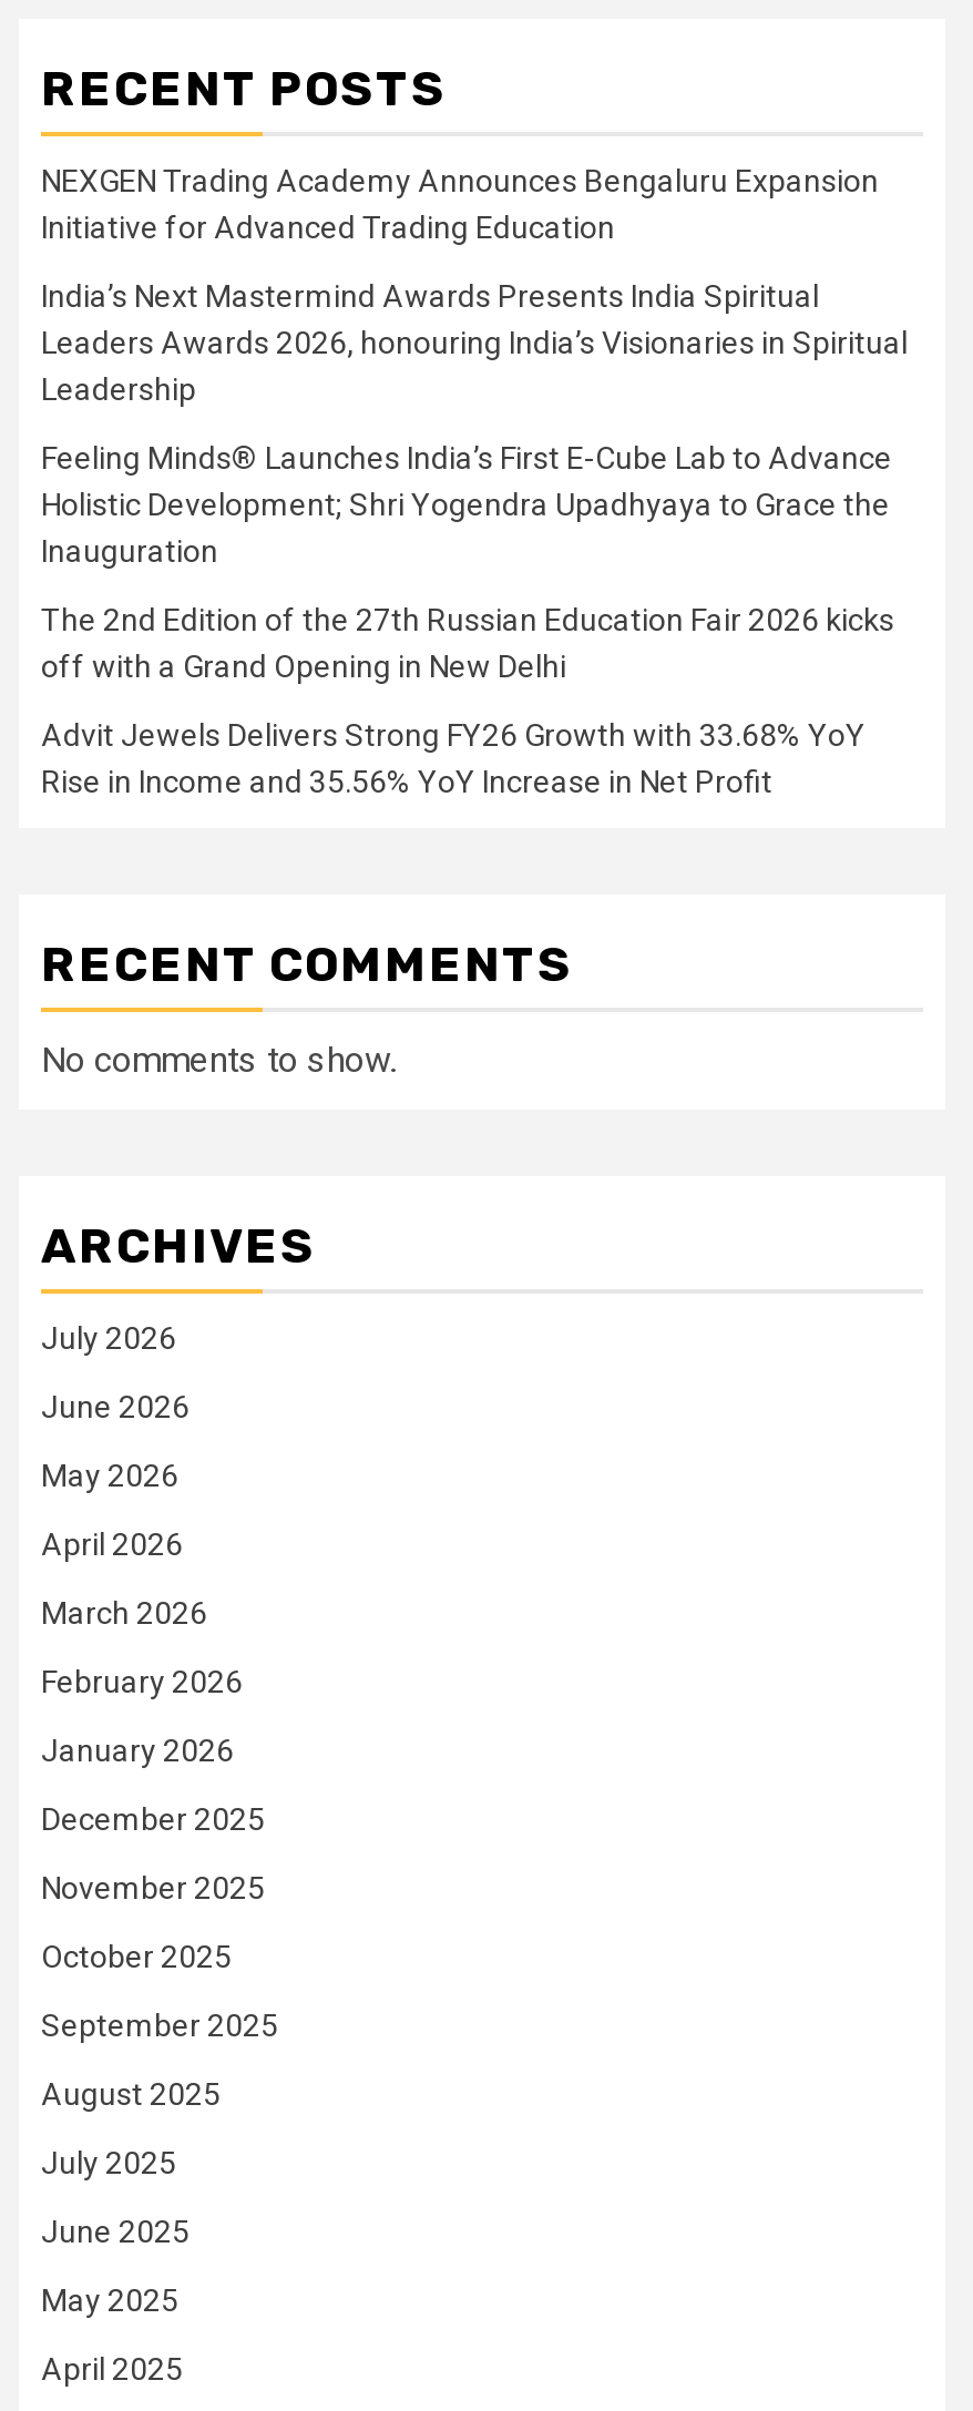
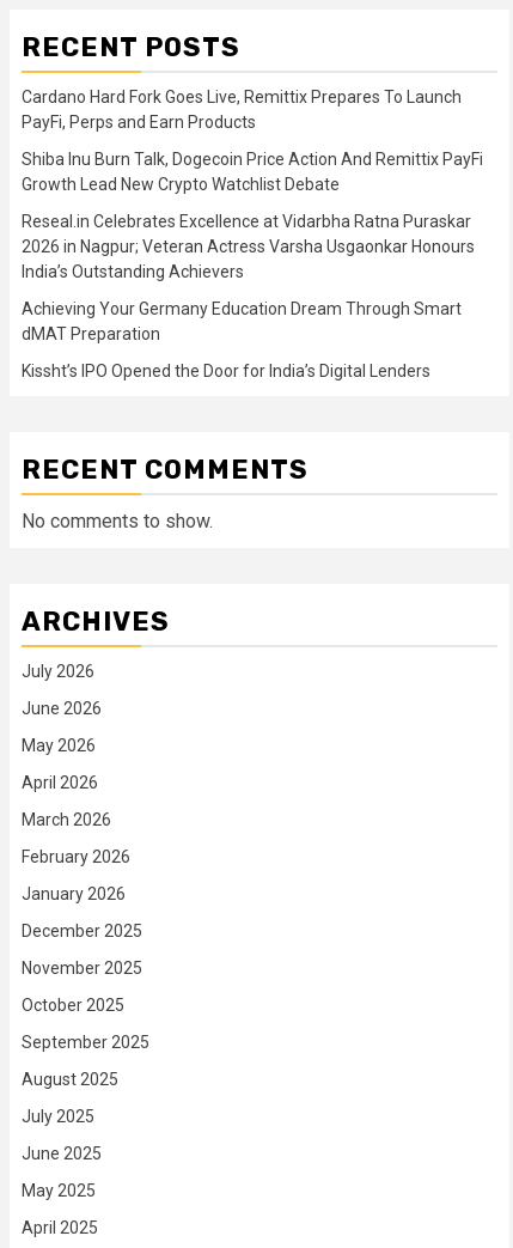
- NEXGEN Trading Academy Announces Bengaluru Expansion
- Initiative for Advanced Trading Education
+ Cardano Hard Fork Goes Live, Remittix Prepares To Launch
+ PayFi, Perps and Earn Products

- India’s Next Mastermind Awards Presents India Spiritual
- Leaders Awards 2026, honouring India’s Visionaries in Spiritual
- Leadership
+ Shiba Inu Burn Talk, Dogecoin Price Action And Remittix PayFi
+ Growth Lead New Crypto Watchlist Debate

- Feeling Minds® Launches India’s First E-Cube Lab to Advance
- Holistic Development; Shri Yogendra Upadhyaya to Grace the
- Inauguration
+ Reseal.in Celebrates Excellence at Vidarbha Ratna Puraskar
+ 2026 in Nagpur; Veteran Actress Varsha Usgaonkar Honours
+ India’s Outstanding Achievers

- The 2nd Edition of the 27th Russian Education Fair 2026 kicks
- off with a Grand Opening in New Delhi
+ Achieving Your Germany Education Dream Through Smart
+ dMAT Preparation

- Advit Jewels Delivers Strong FY26 Growth with 33.68% YoY
- Rise in Income and 35.56% YoY Increase in Net Profit
+ Kissht’s IPO Opened the Door for India’s Digital Lenders
